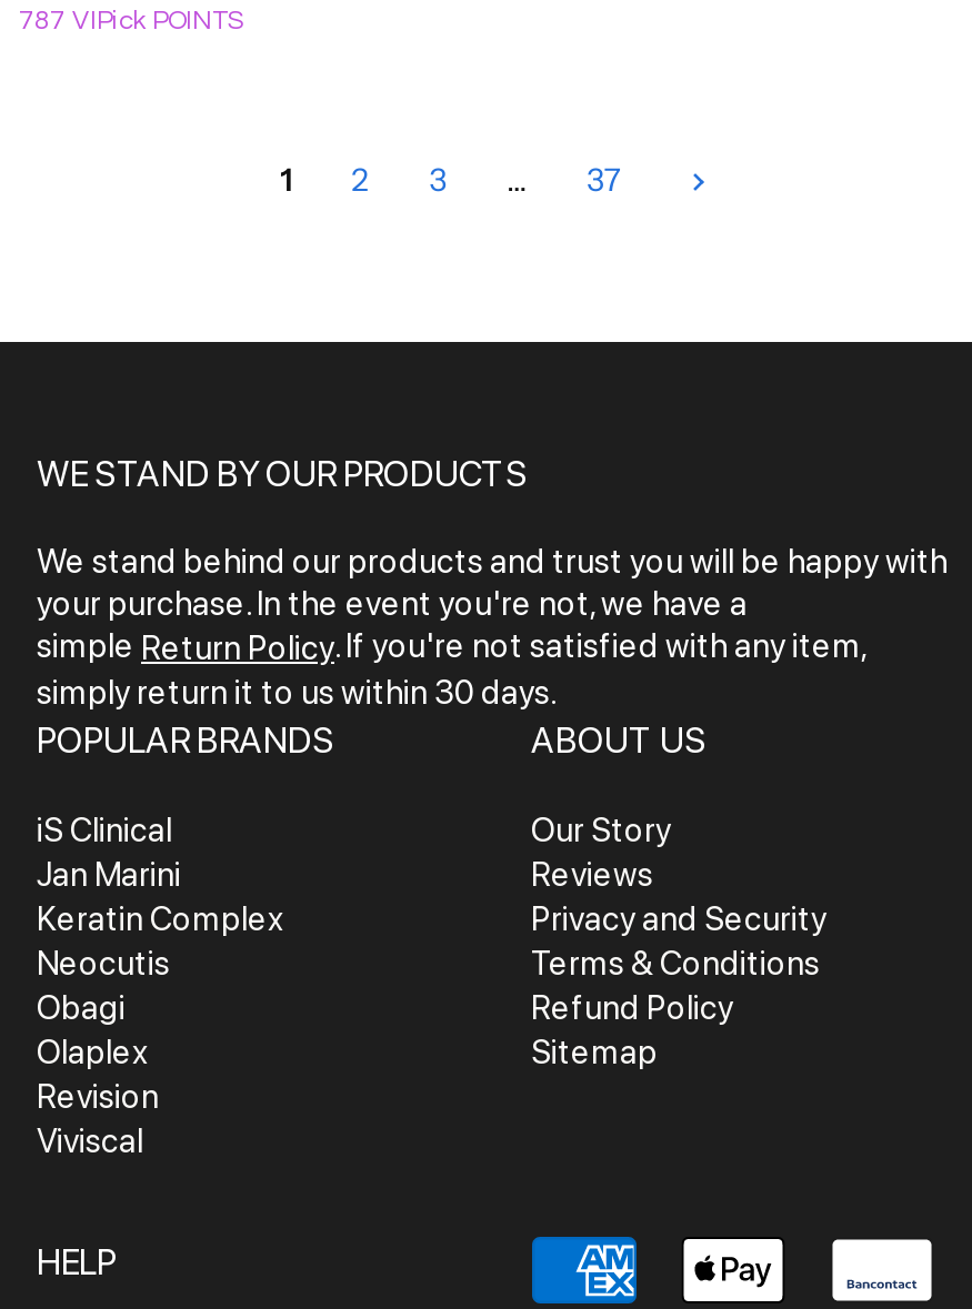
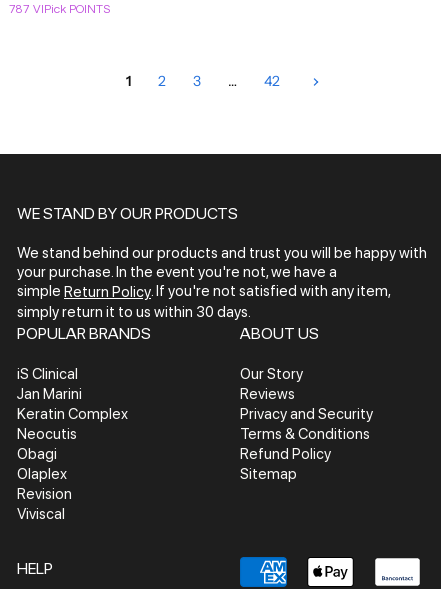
- 37
+ 42
